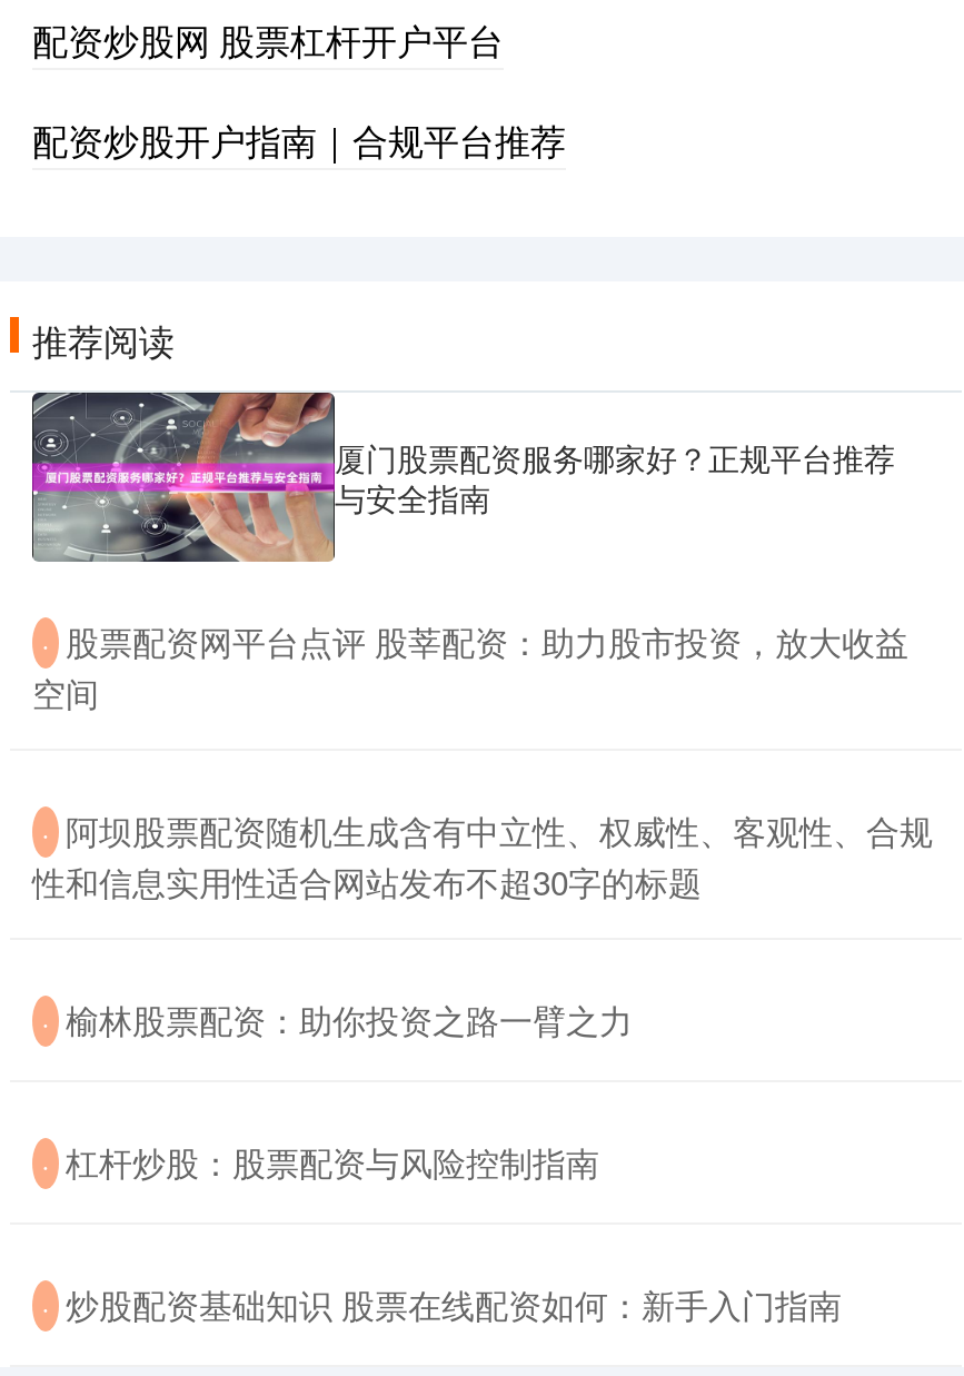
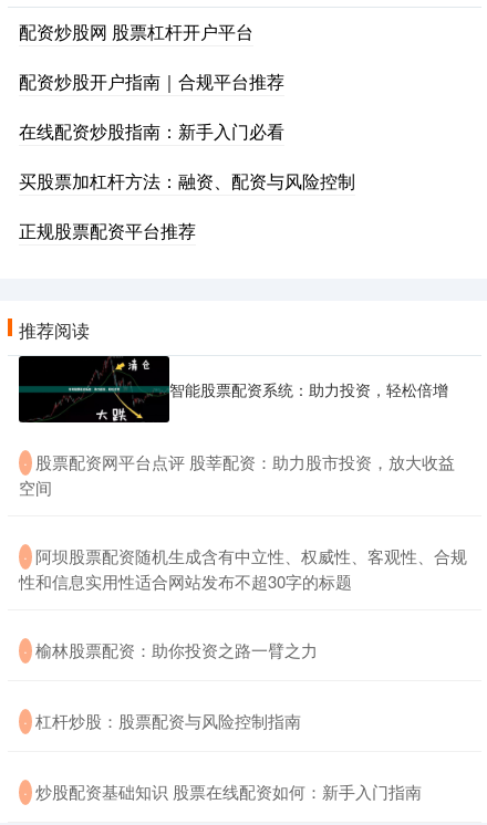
+ 在线配资炒股指南：新手入门必看
+ 买股票加杠杆方法：融资、配资与风险控制
+ 正规股票配资平台推荐

moved down: 推荐阅读

- [image]
- 厦门股票配资服务哪家好？正规平台推荐
- 与安全指南
+ [image]
+ 智能股票配资系统：助力投资，轻松倍增
